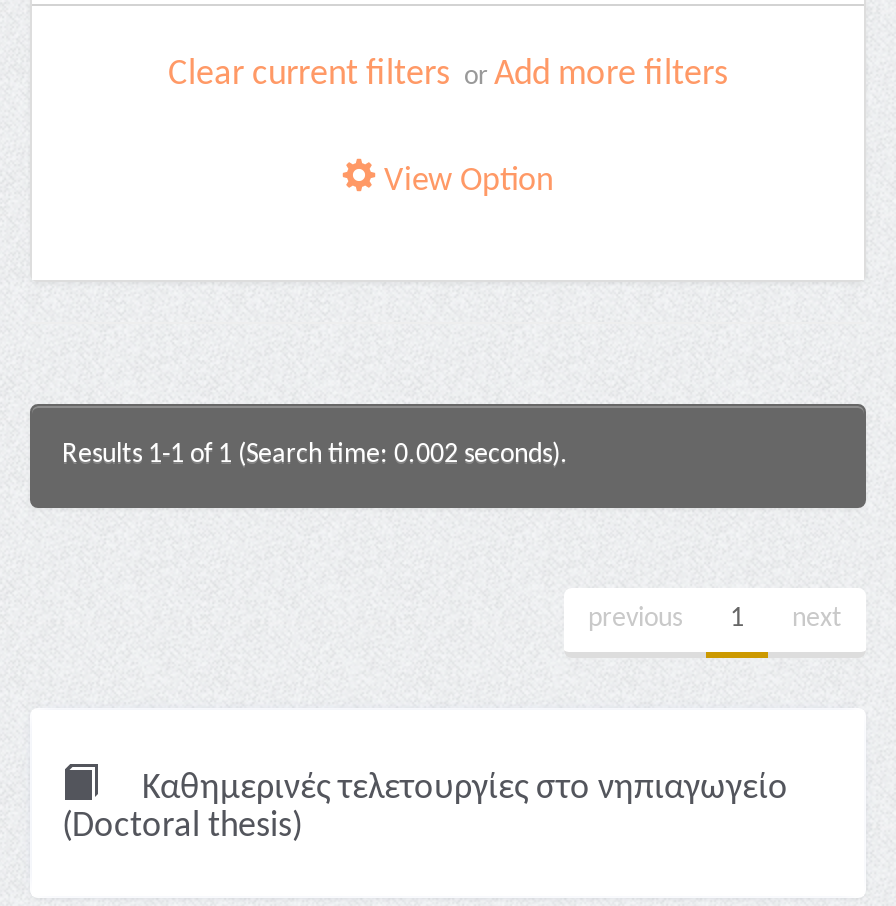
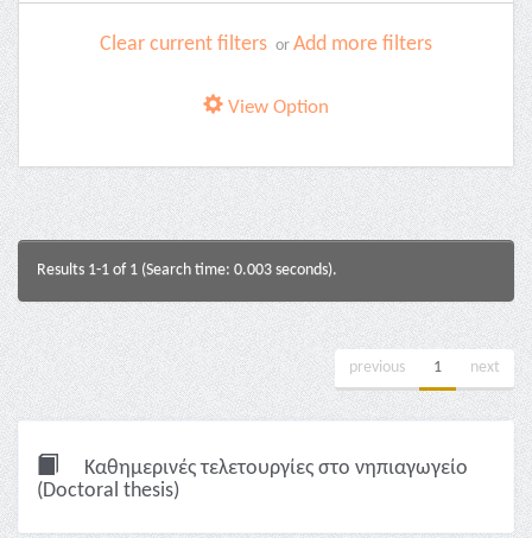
- Results 1-1 of 1 (Search time: 0.002 seconds).
+ Results 1-1 of 1 (Search time: 0.003 seconds).
